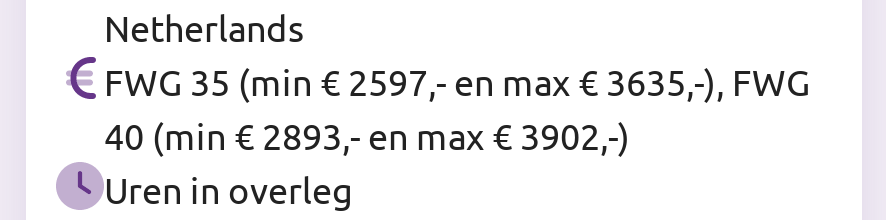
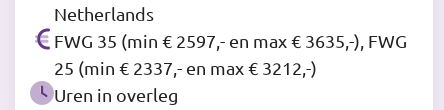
- 40 (min € 2893,- en max € 3902,-)
+ 25 (min € 2337,- en max € 3212,-)
